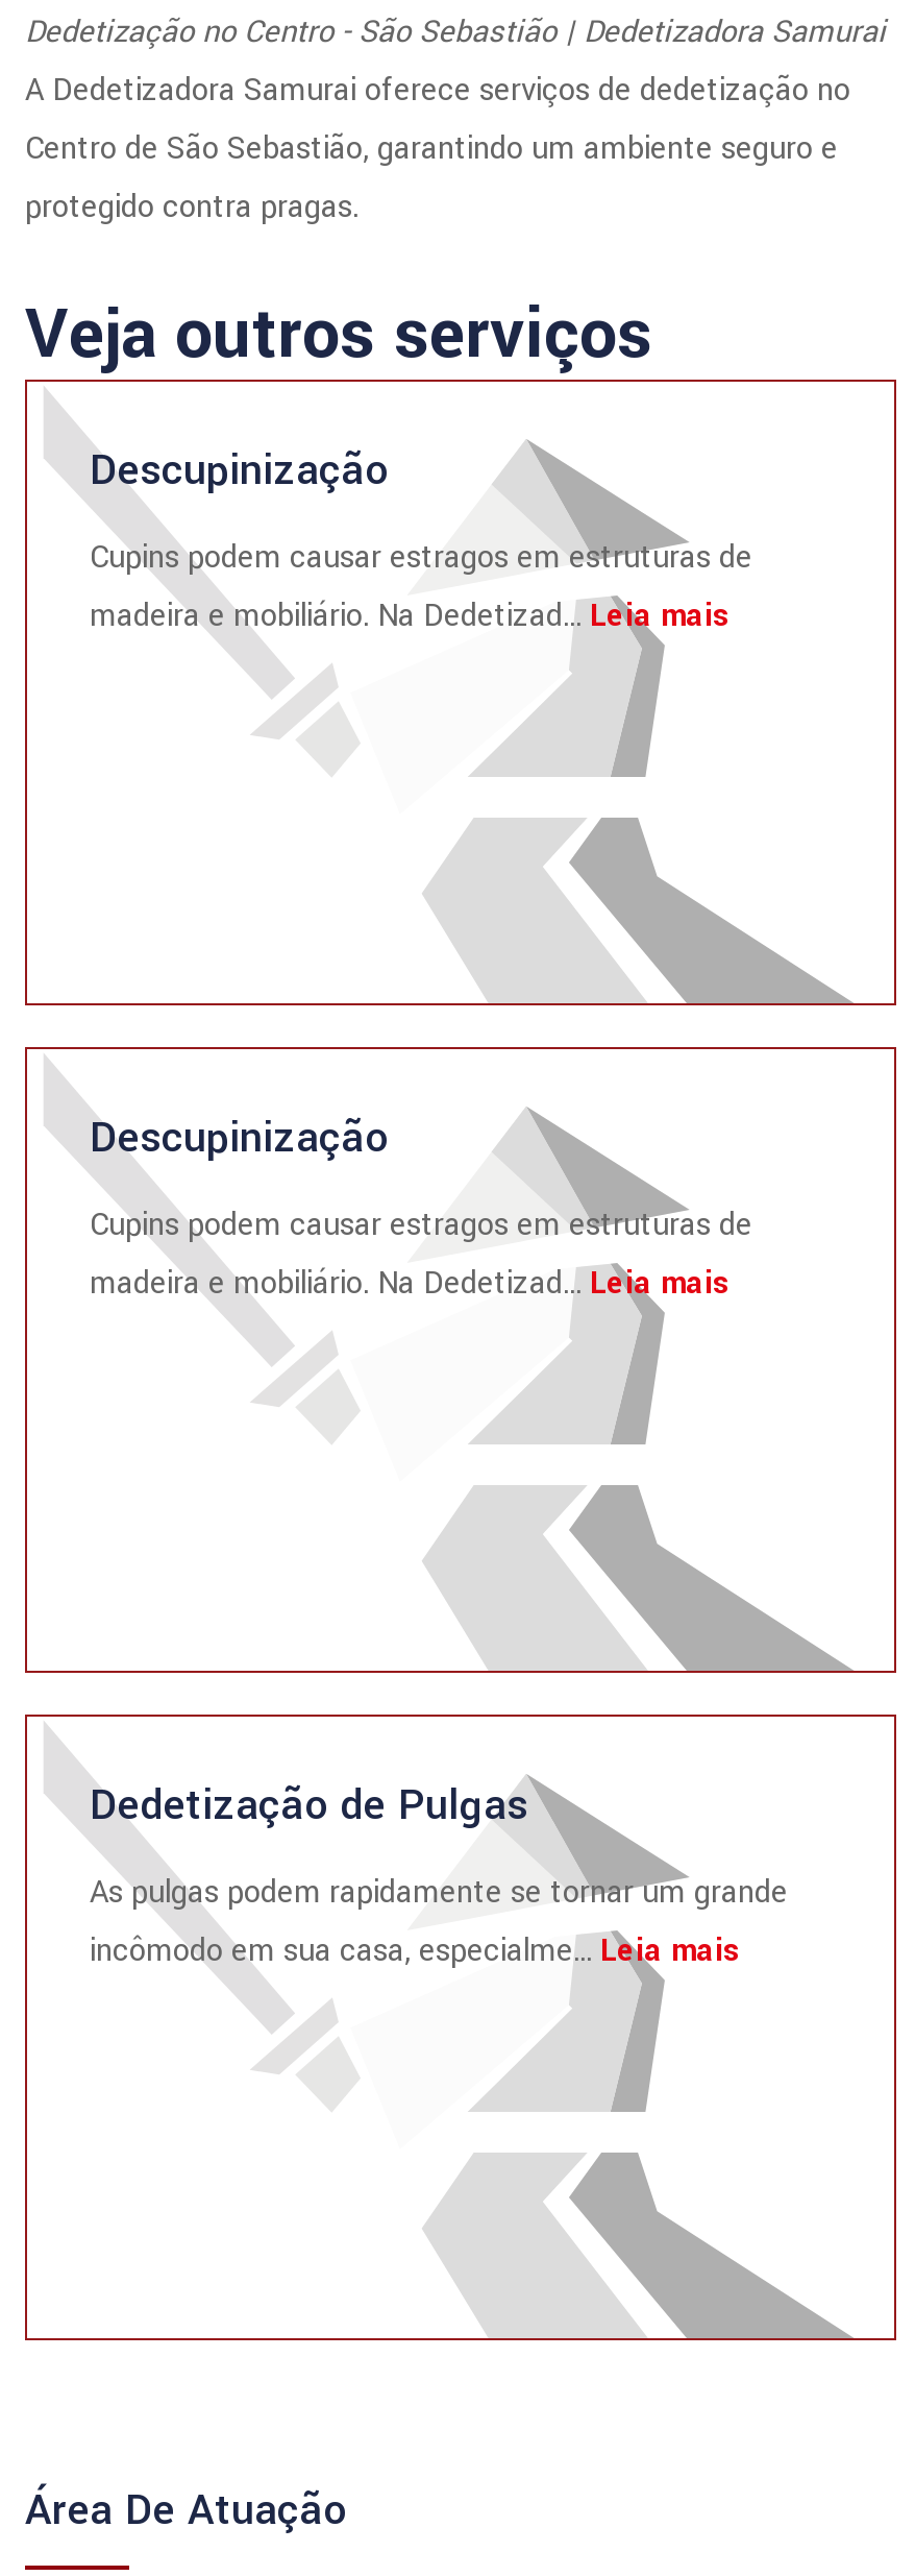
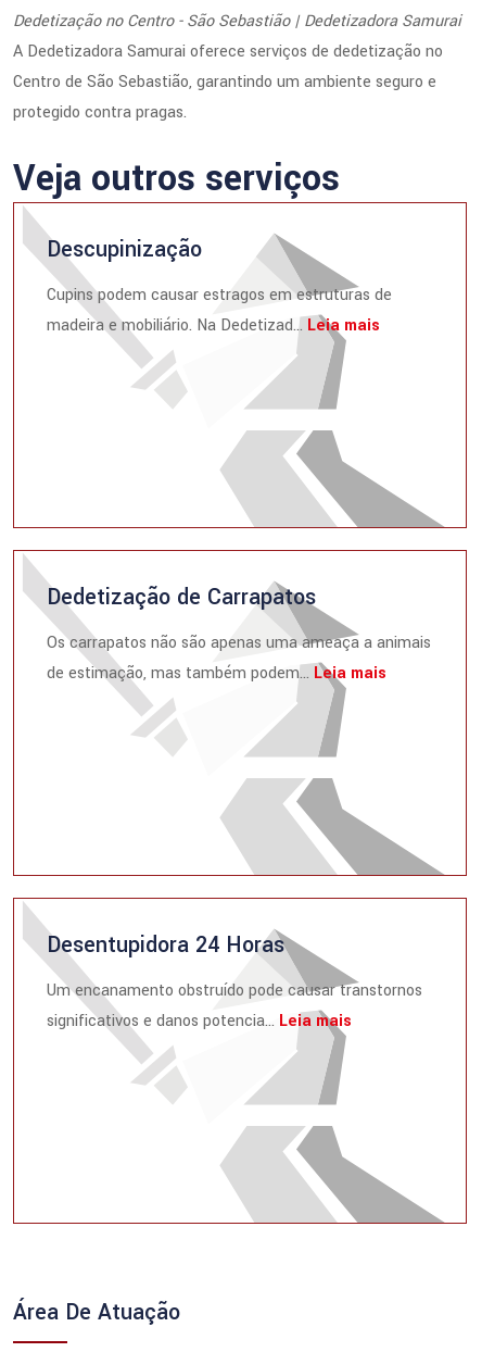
- Descupinização
+ Dedetização de Carrapatos

- Cupins podem causar estragos em estruturas de
- madeira e mobiliário. Na Dedetizad... Leia mais
+ Os carrapatos não são apenas uma ameaça a animais
+ de estimação, mas também podem... Leia mais

- Dedetização de Pulgas
+ Desentupidora 24 Horas

- As pulgas podem rapidamente se tornar um grande
- incômodo em sua casa, especialme... Leia mais
+ Um encanamento obstruído pode causar transtornos
+ significativos e danos potencia... Leia mais
